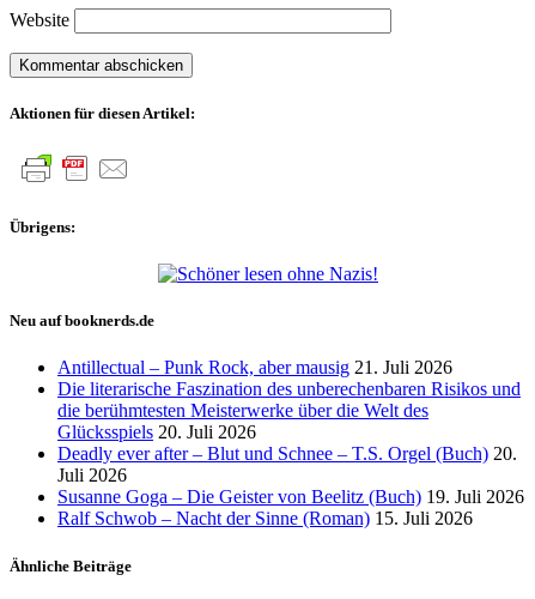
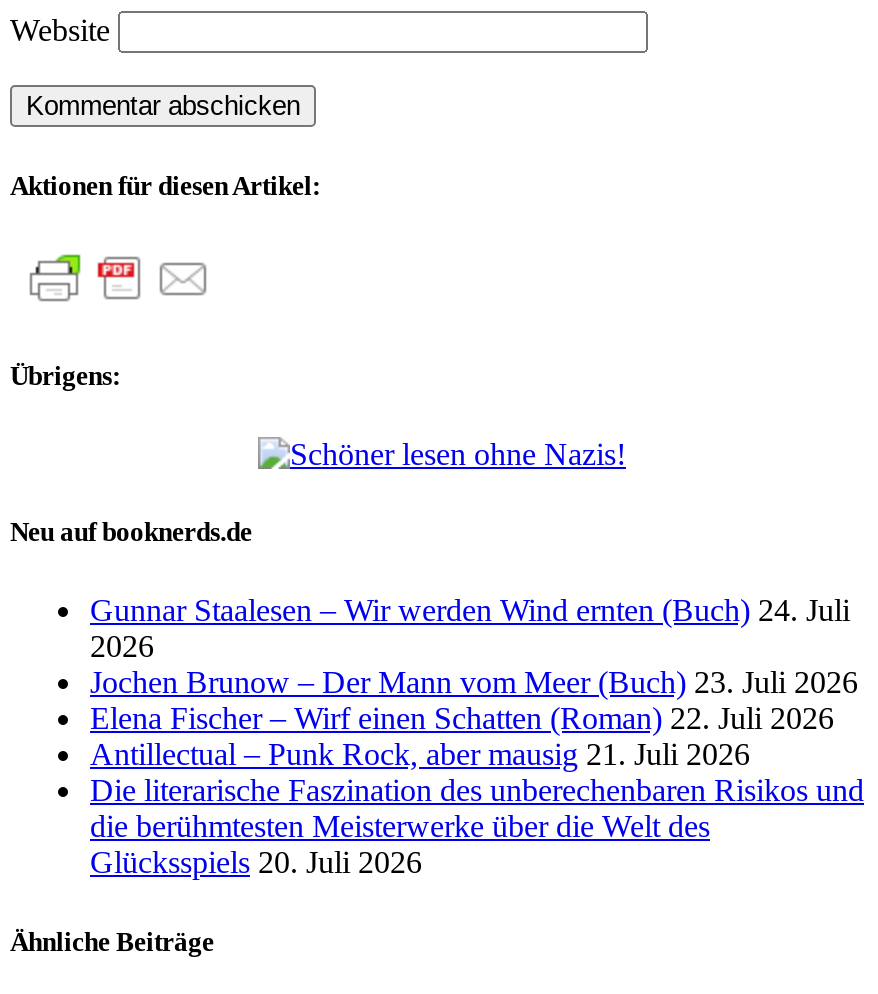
+ Gunnar Staalesen – Wir werden Wind ernten (Buch) 24. Juli
+ 2026
+ Jochen Brunow – Der Mann vom Meer (Buch) 23. Juli 2026
+ Elena Fischer – Wirf einen Schatten (Roman) 22. Juli 2026

moved down: Antillectual – Punk Rock, aber mausig 21. Juli 2026 | Die literarische Faszination des unberechenbaren Risikos und | die berühmtesten Meisterwerke über die Welt des | Glücksspiels 20. Juli 2026

- Deadly ever after – Blut und Schnee – T.S. Orgel (Buch) 20.
- Juli 2026
- Susanne Goga – Die Geister von Beelitz (Buch) 19. Juli 2026
- Ralf Schwob – Nacht der Sinne (Roman) 15. Juli 2026
